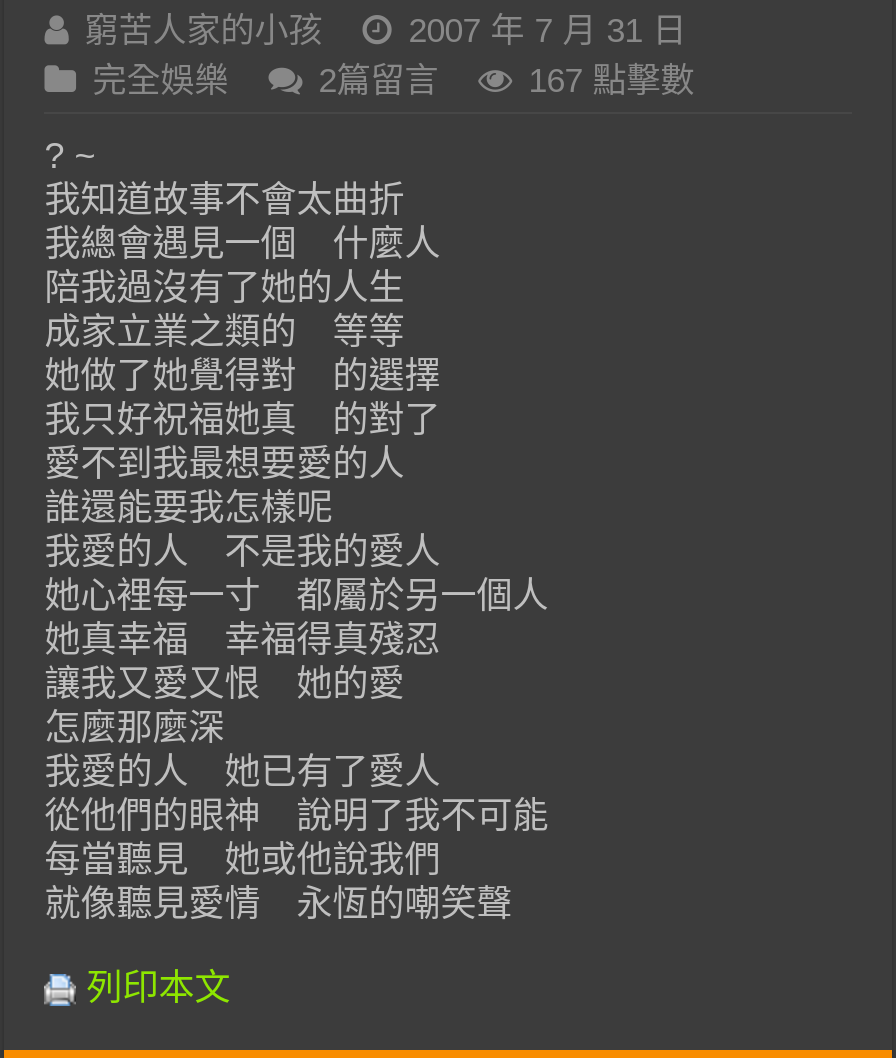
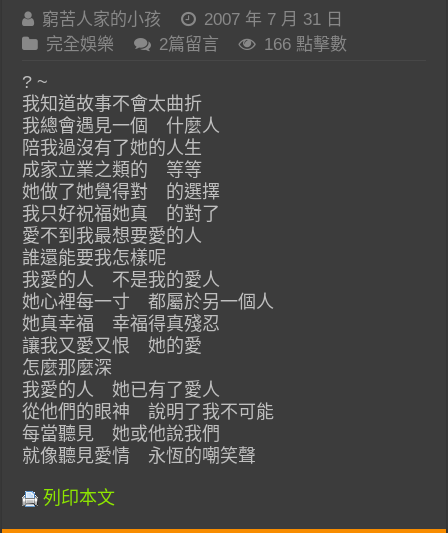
- 167 點擊數
+ 166 點擊數
